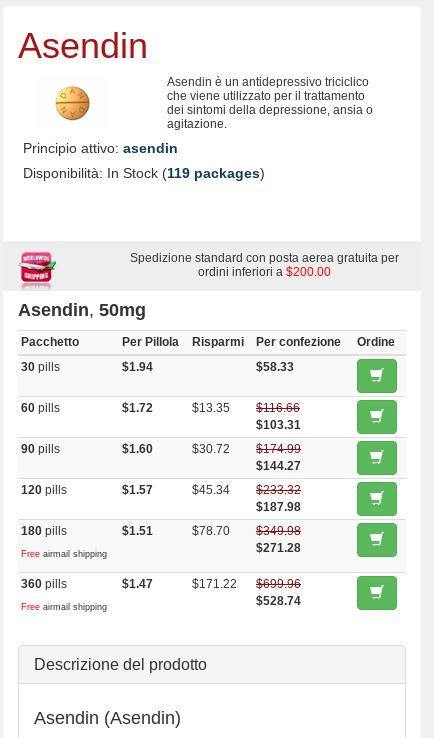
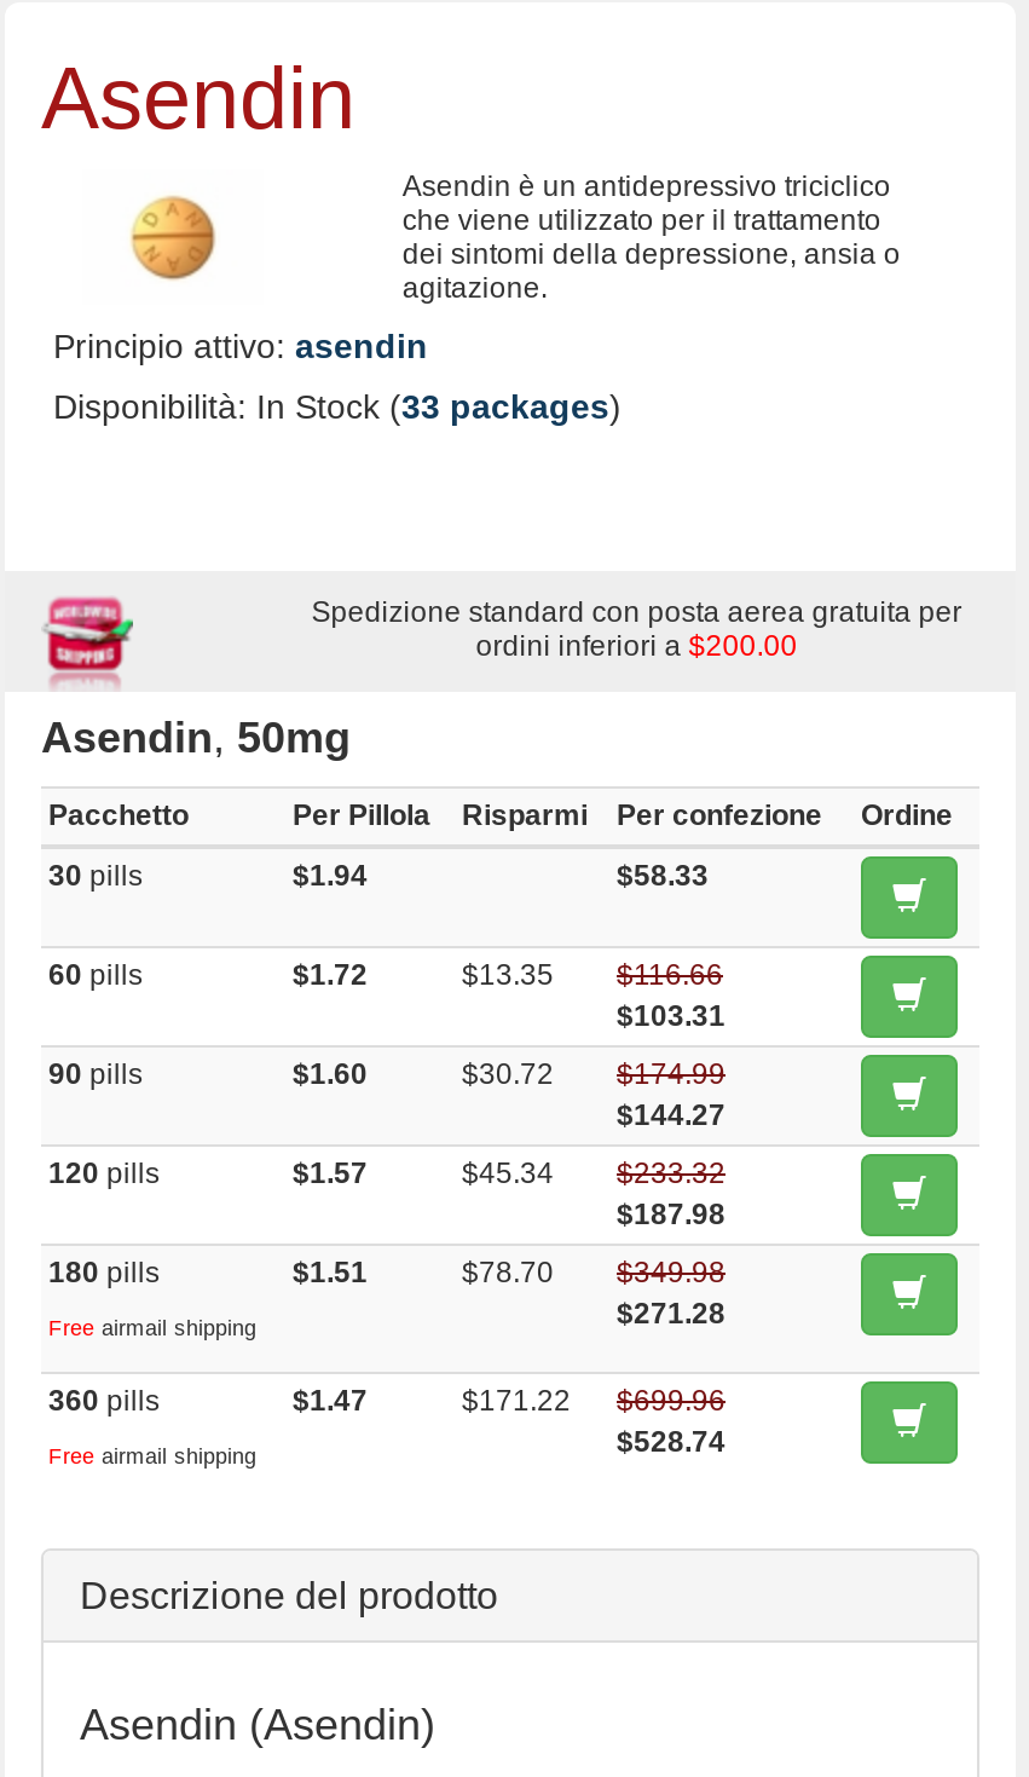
- Disponibilità: In Stock (119 packages)
+ Disponibilità: In Stock (33 packages)
